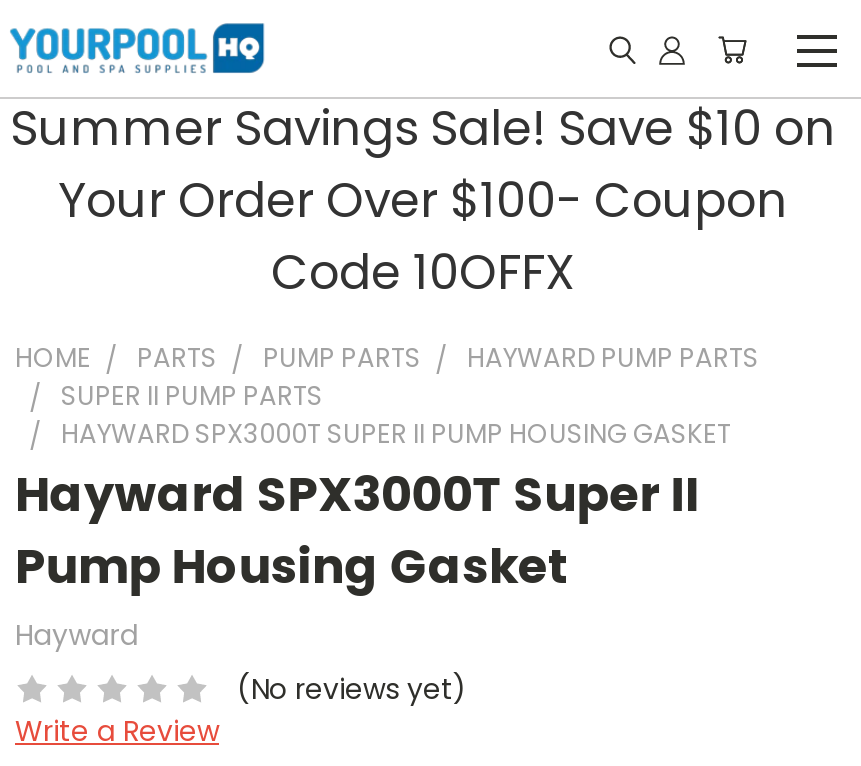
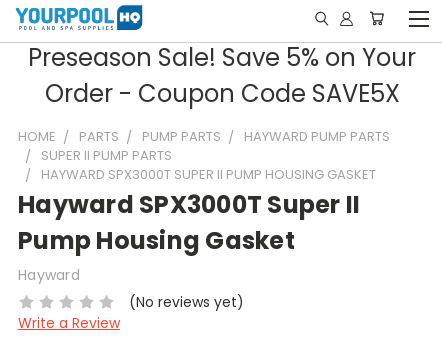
- Summer Savings Sale! Save $10 on
- Your Order Over $100- Coupon
- Code 10OFFX
+ Preseason Sale! Save 5% on Your
+ Order - Coupon Code SAVE5X
